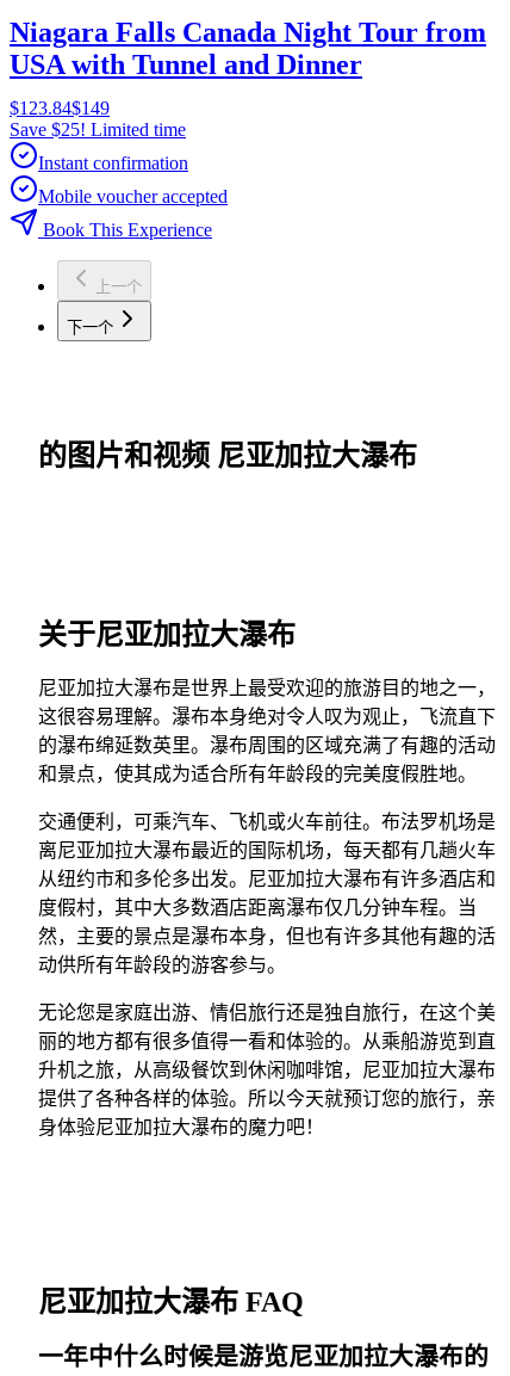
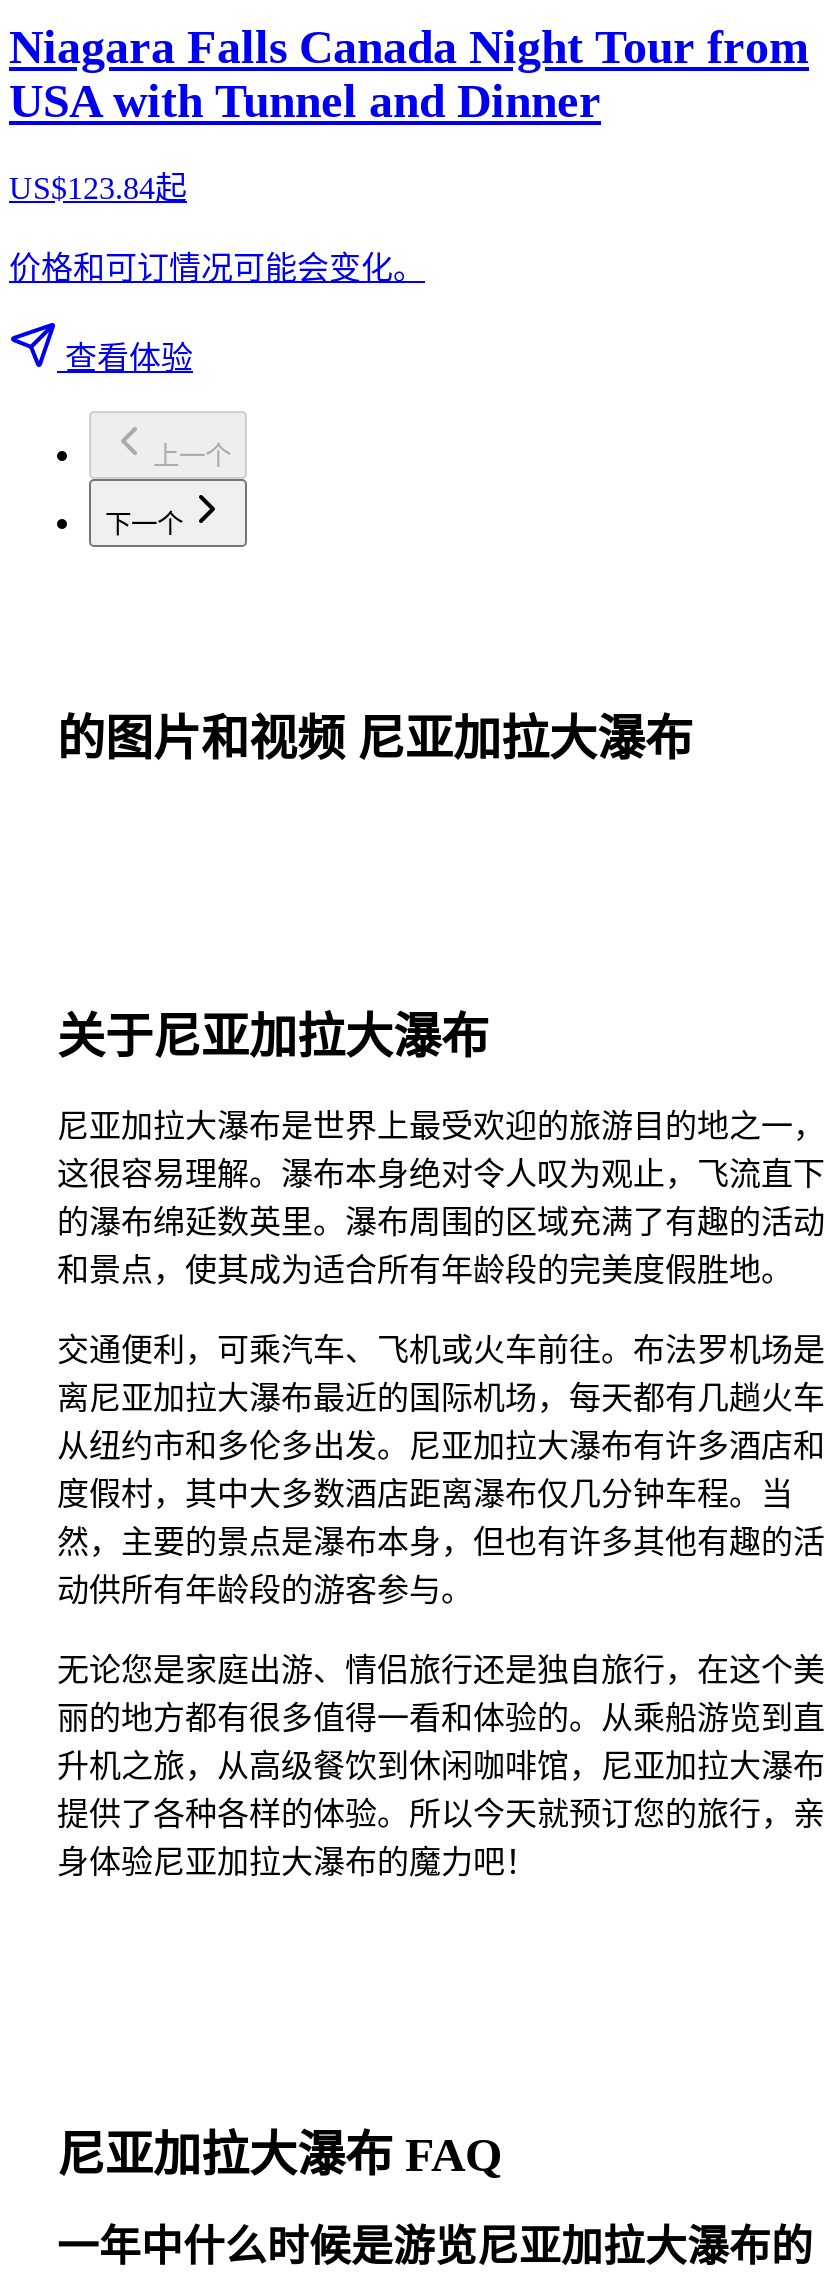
- $123.84$149
- Save $25! Limited time
- Instant confirmation
- Mobile voucher accepted
- Book This Experience
+ US$123.84起
+ 价格和可订情况可能会变化。
+ 查看体验
